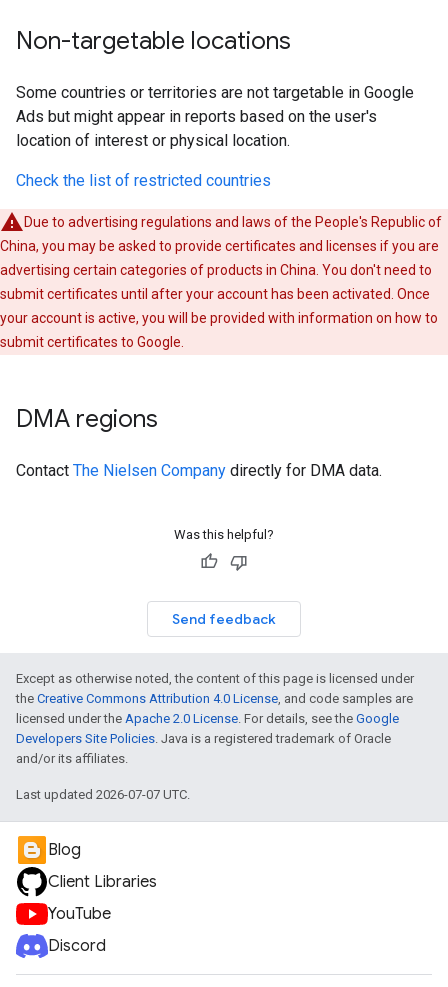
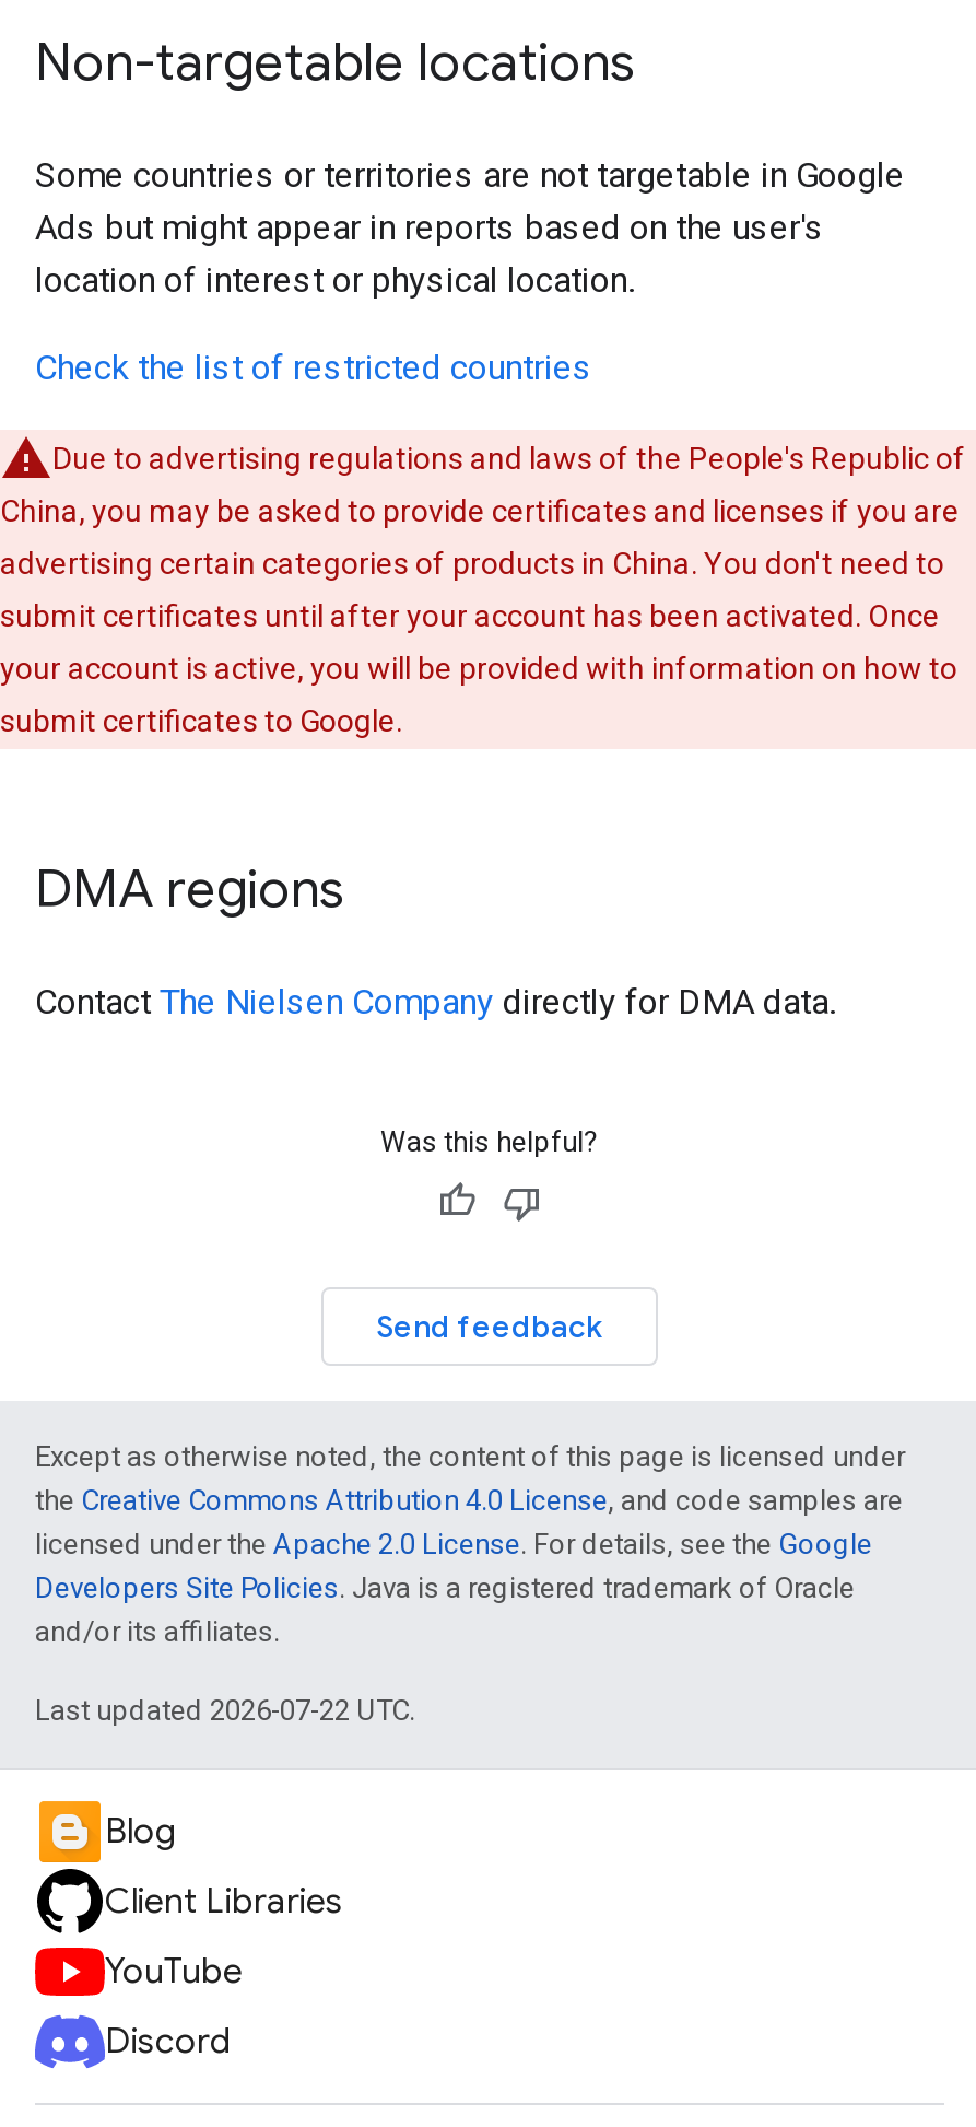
- Last updated 2026-07-07 UTC.
+ Last updated 2026-07-22 UTC.
